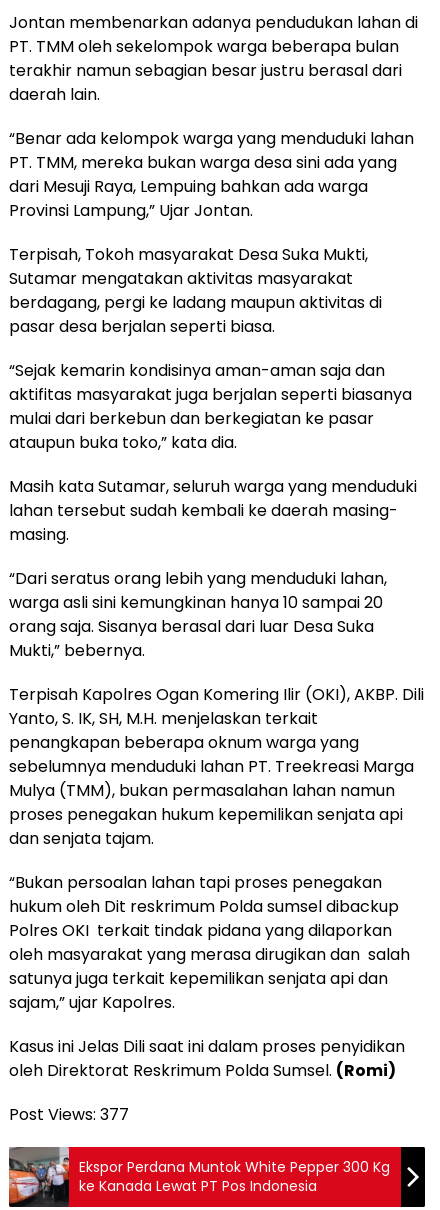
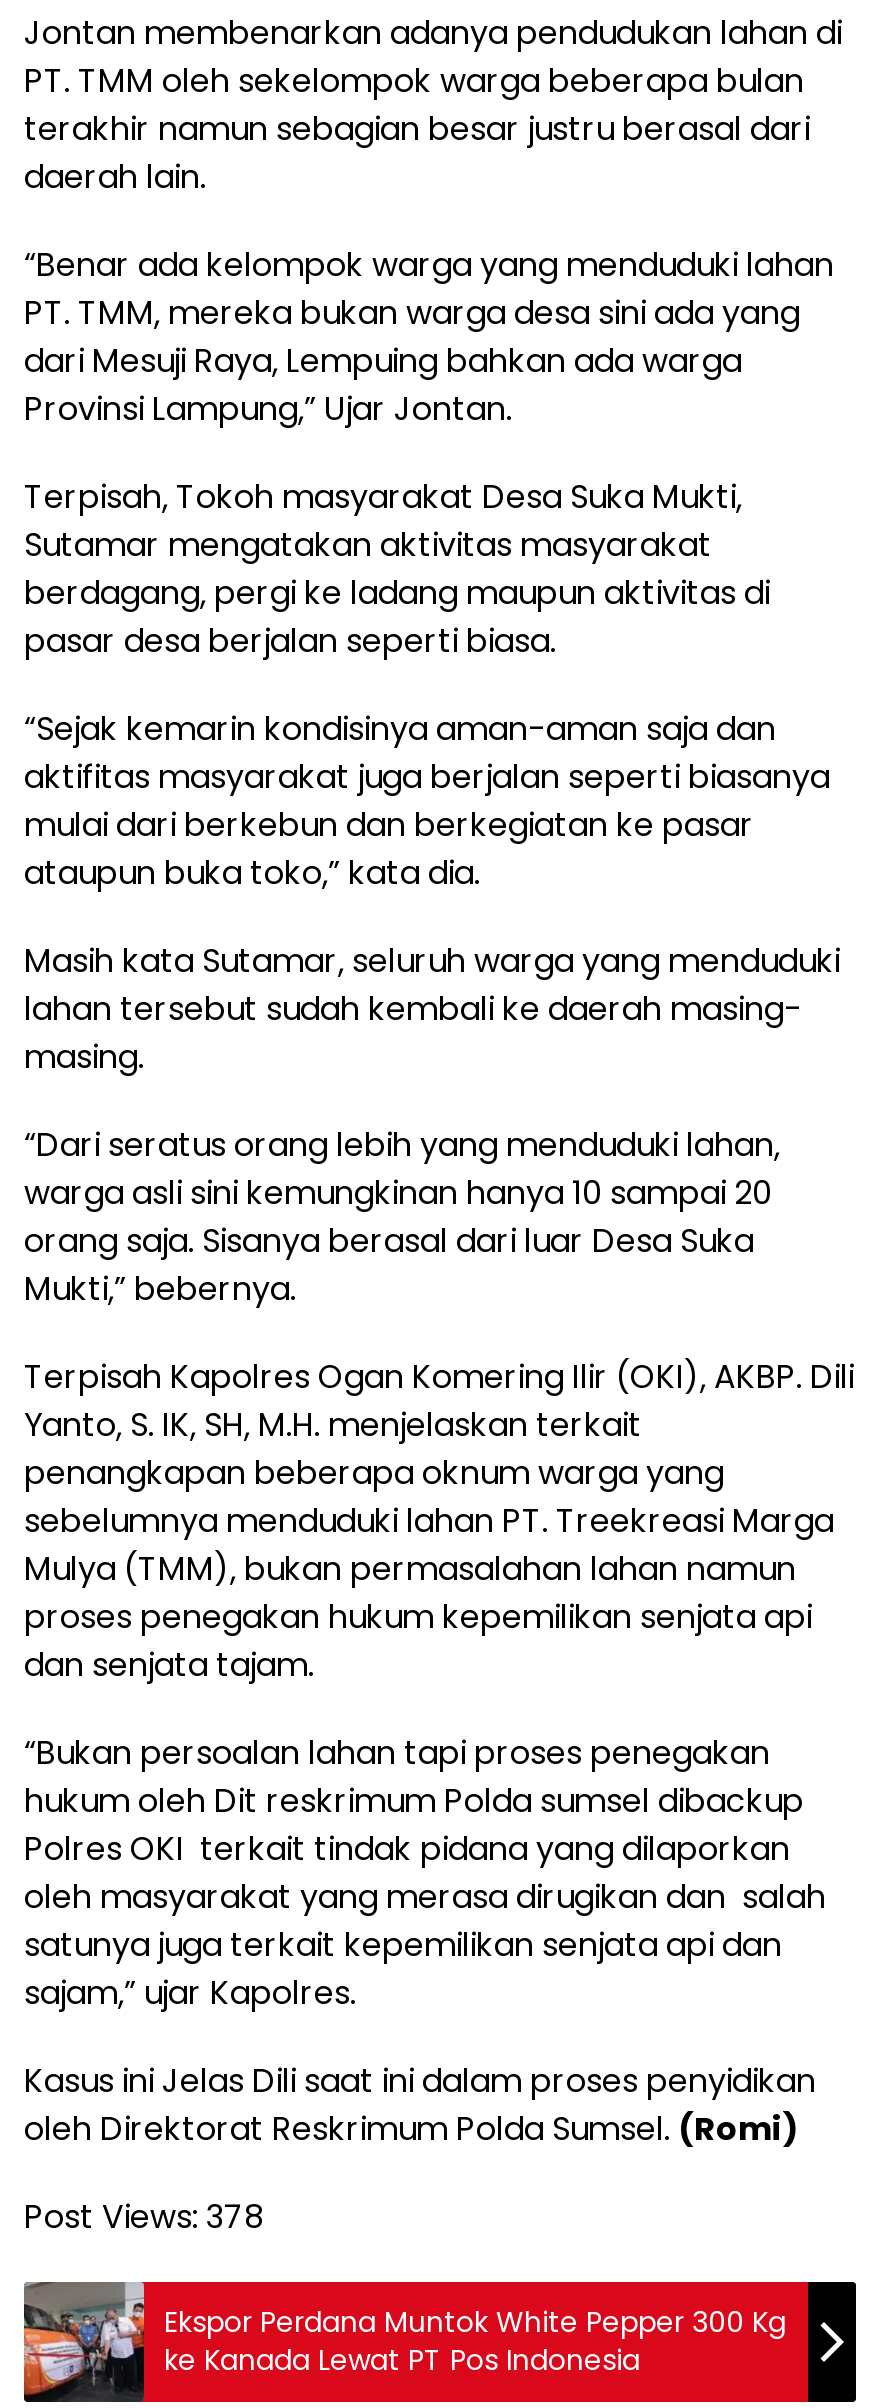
- Post Views: 377
+ Post Views: 378
